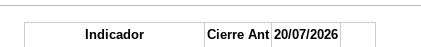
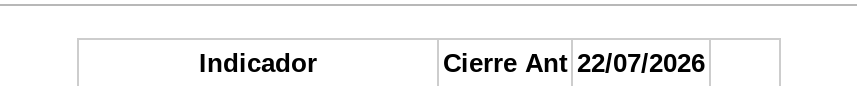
- Cierre Ant 20/07/2026
+ Cierre Ant 22/07/2026
